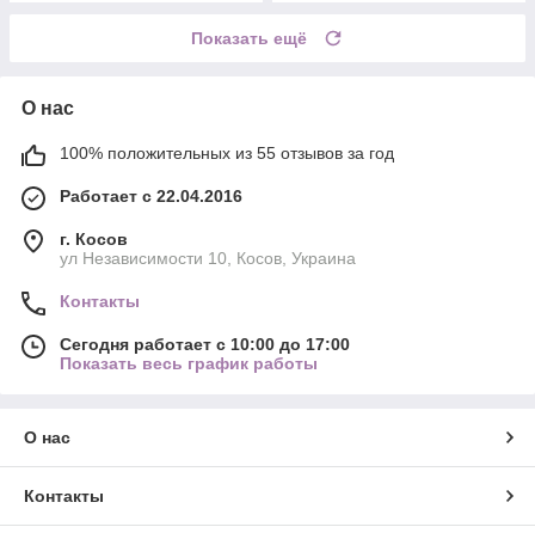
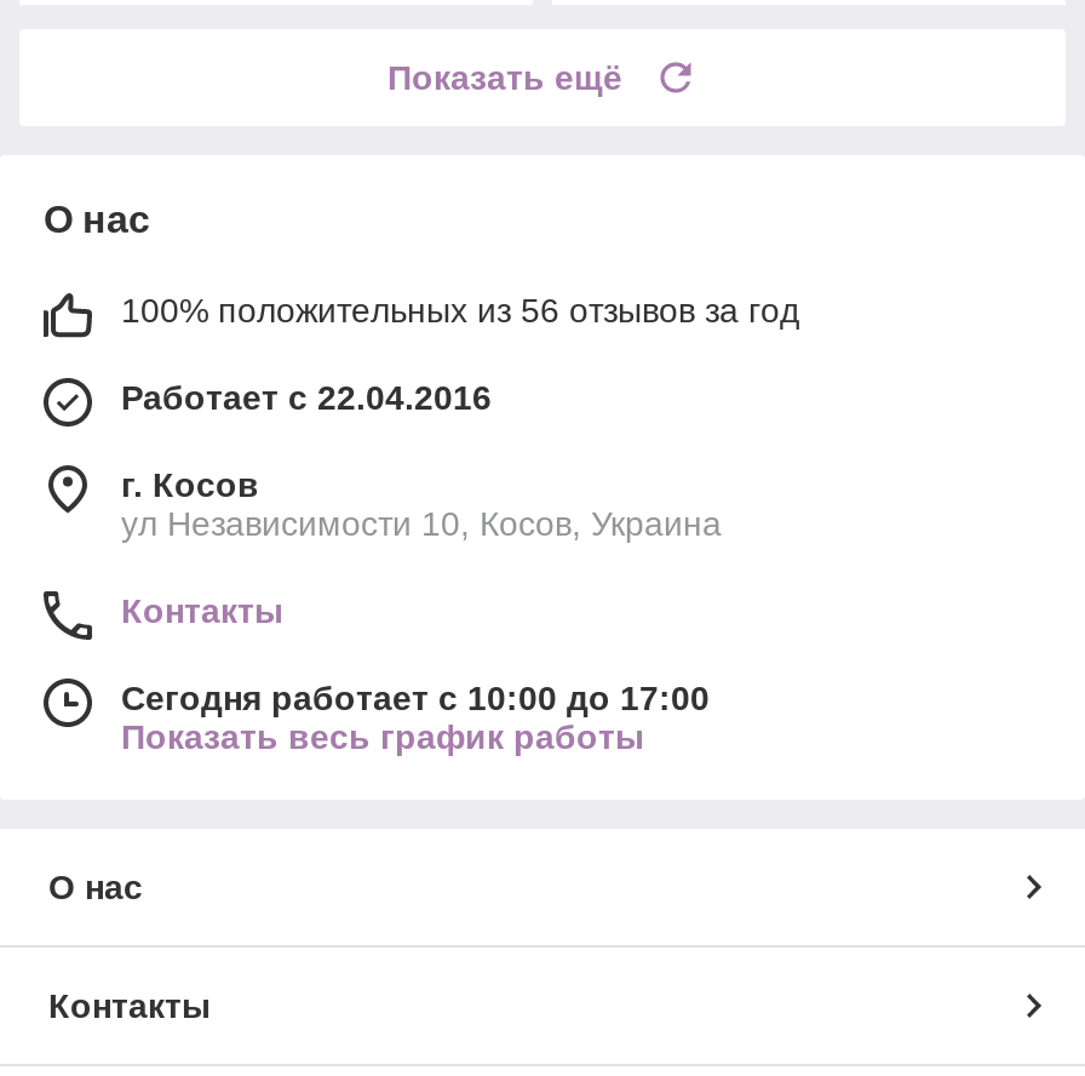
- 100% положительных из 55 отзывов за год
+ 100% положительных из 56 отзывов за год
